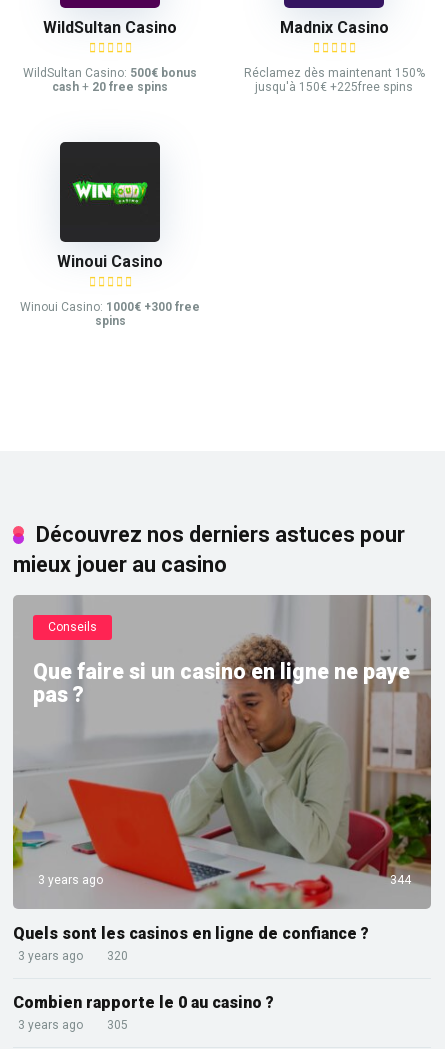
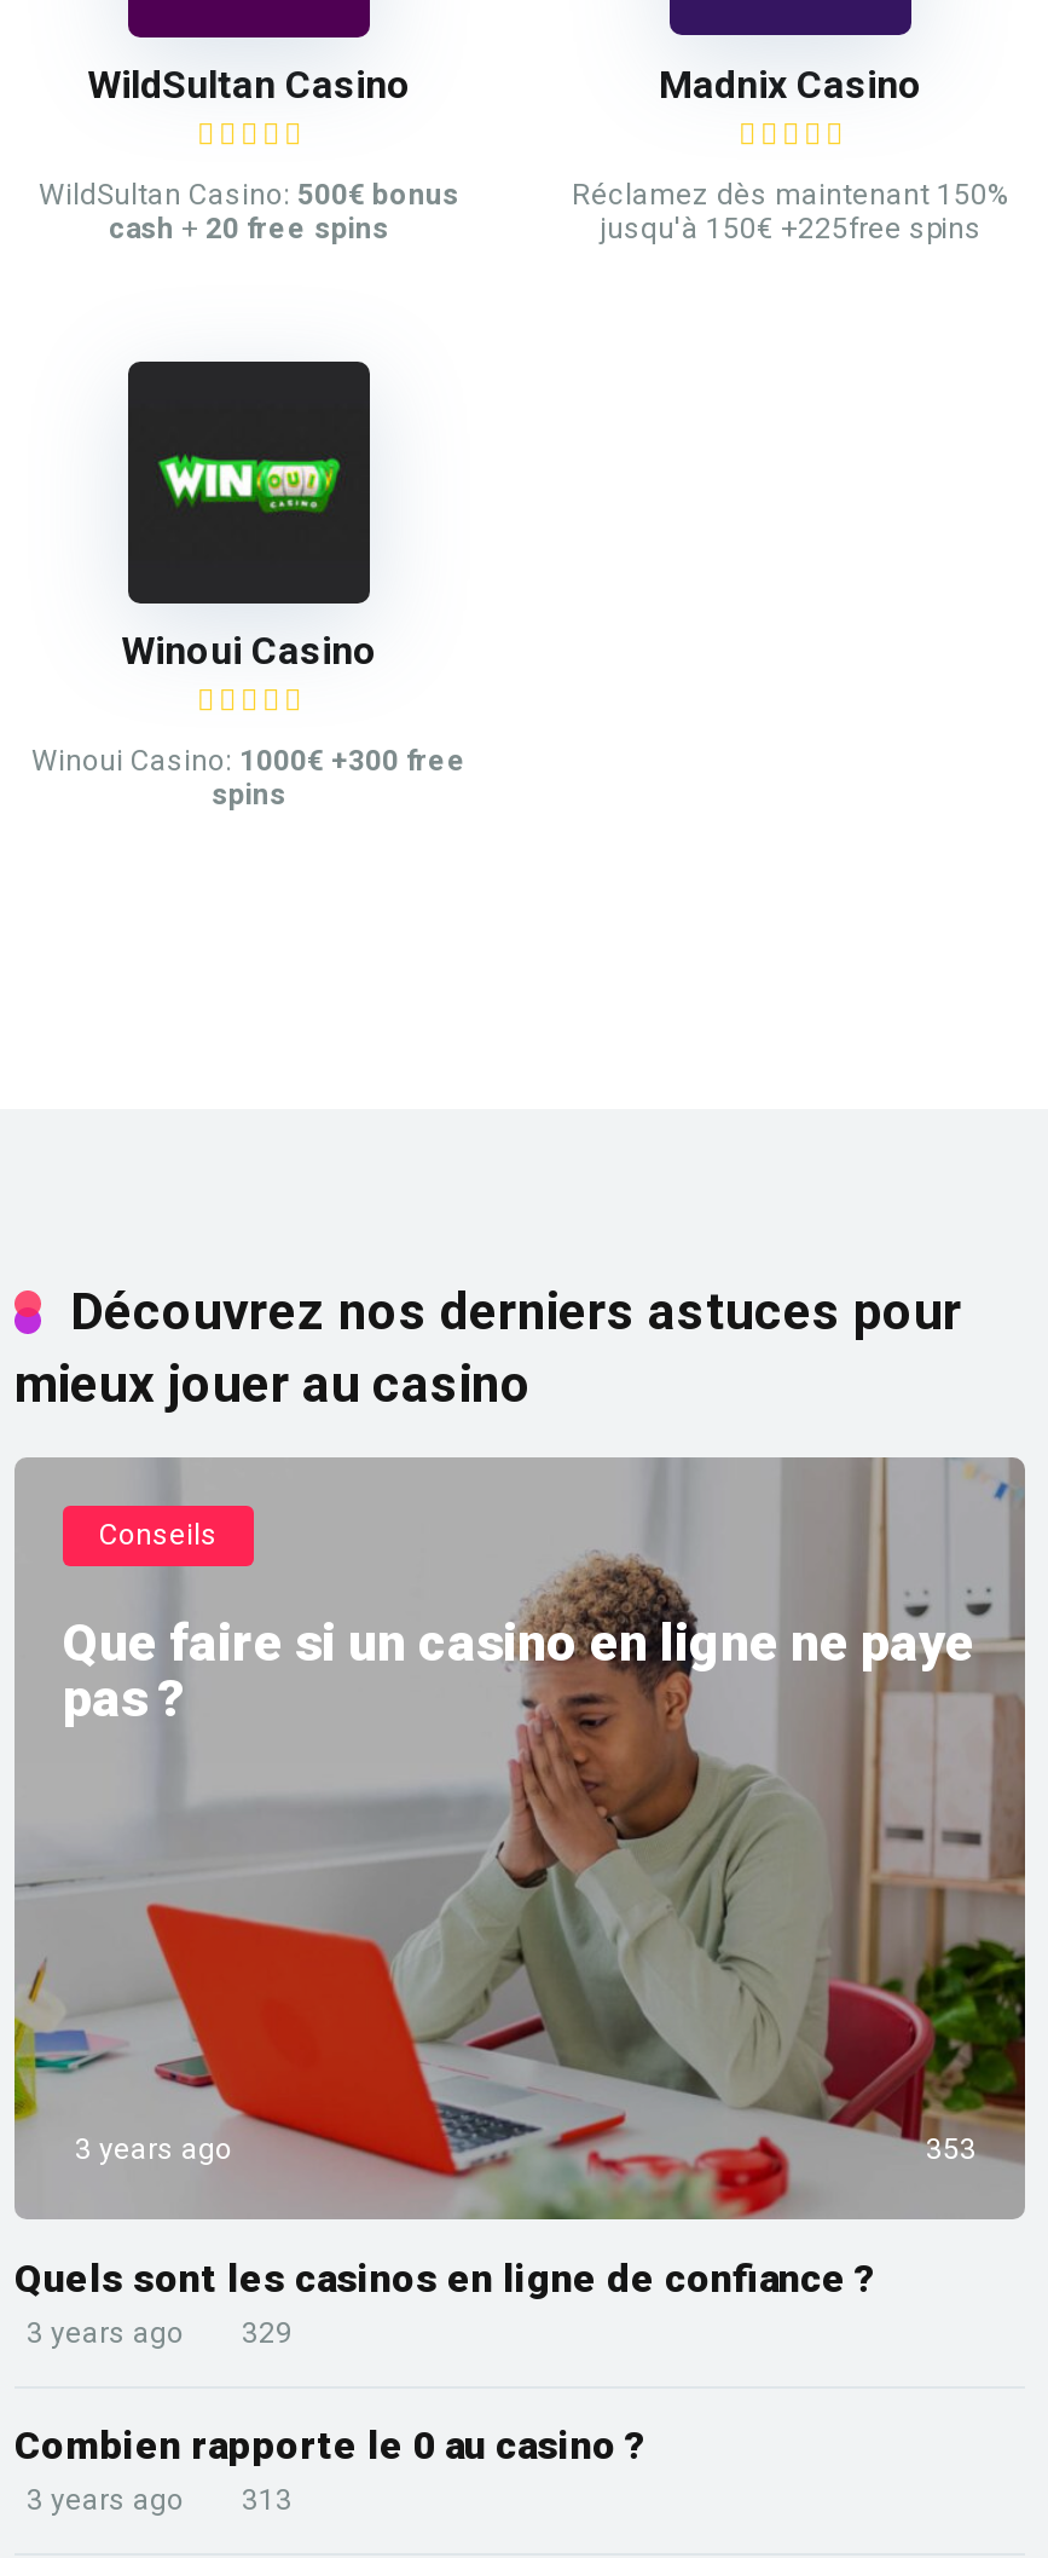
- 344
+ 353

- 3 years ago 320
+ 3 years ago 329

- 3 years ago 305
+ 3 years ago 313
